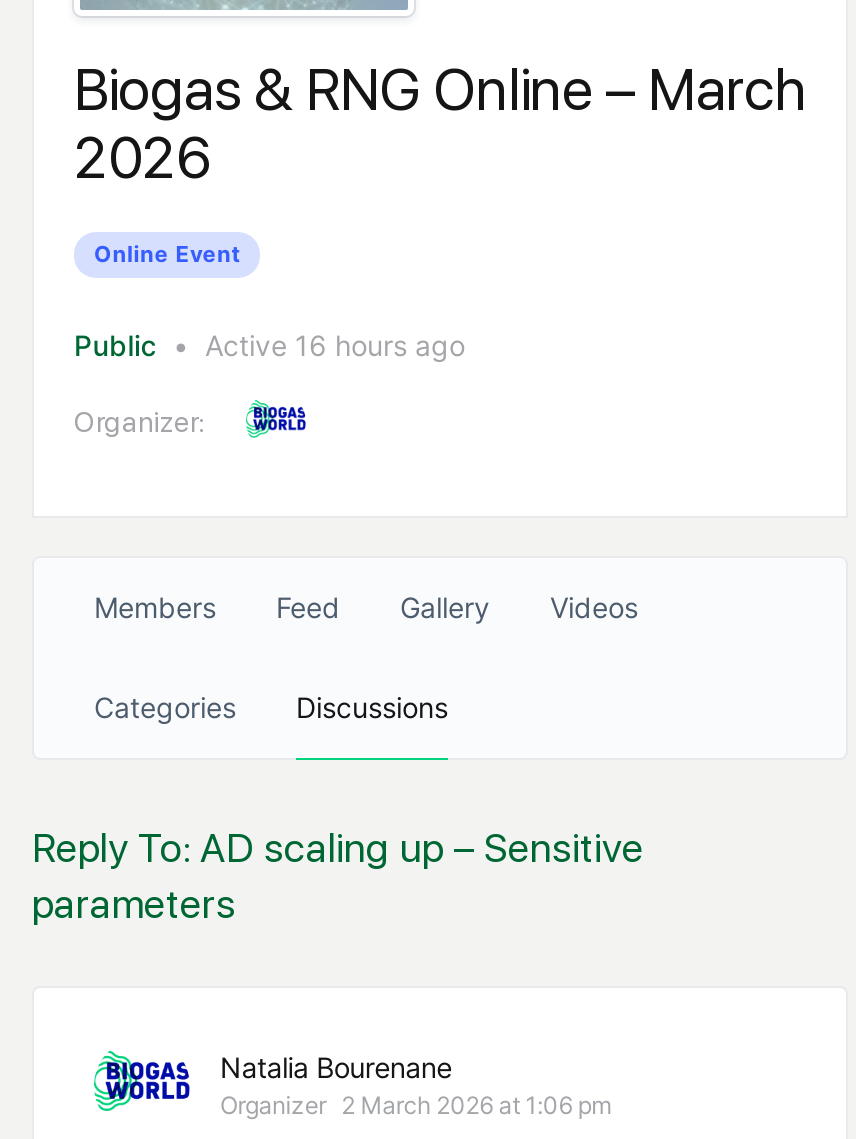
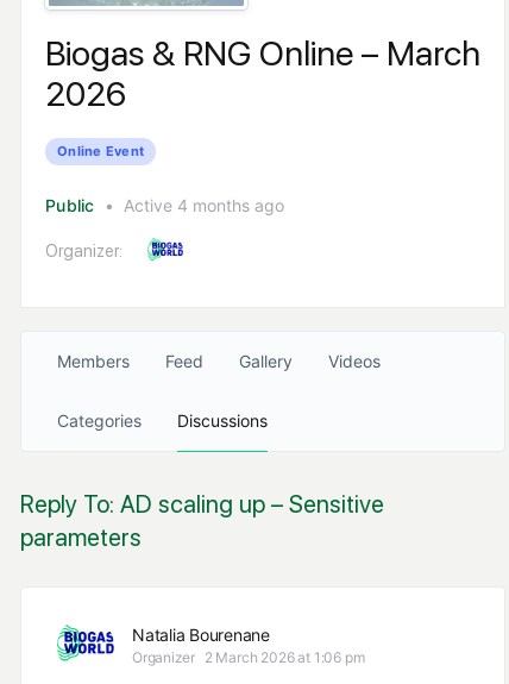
- Active 16 hours ago
+ Active 4 months ago
